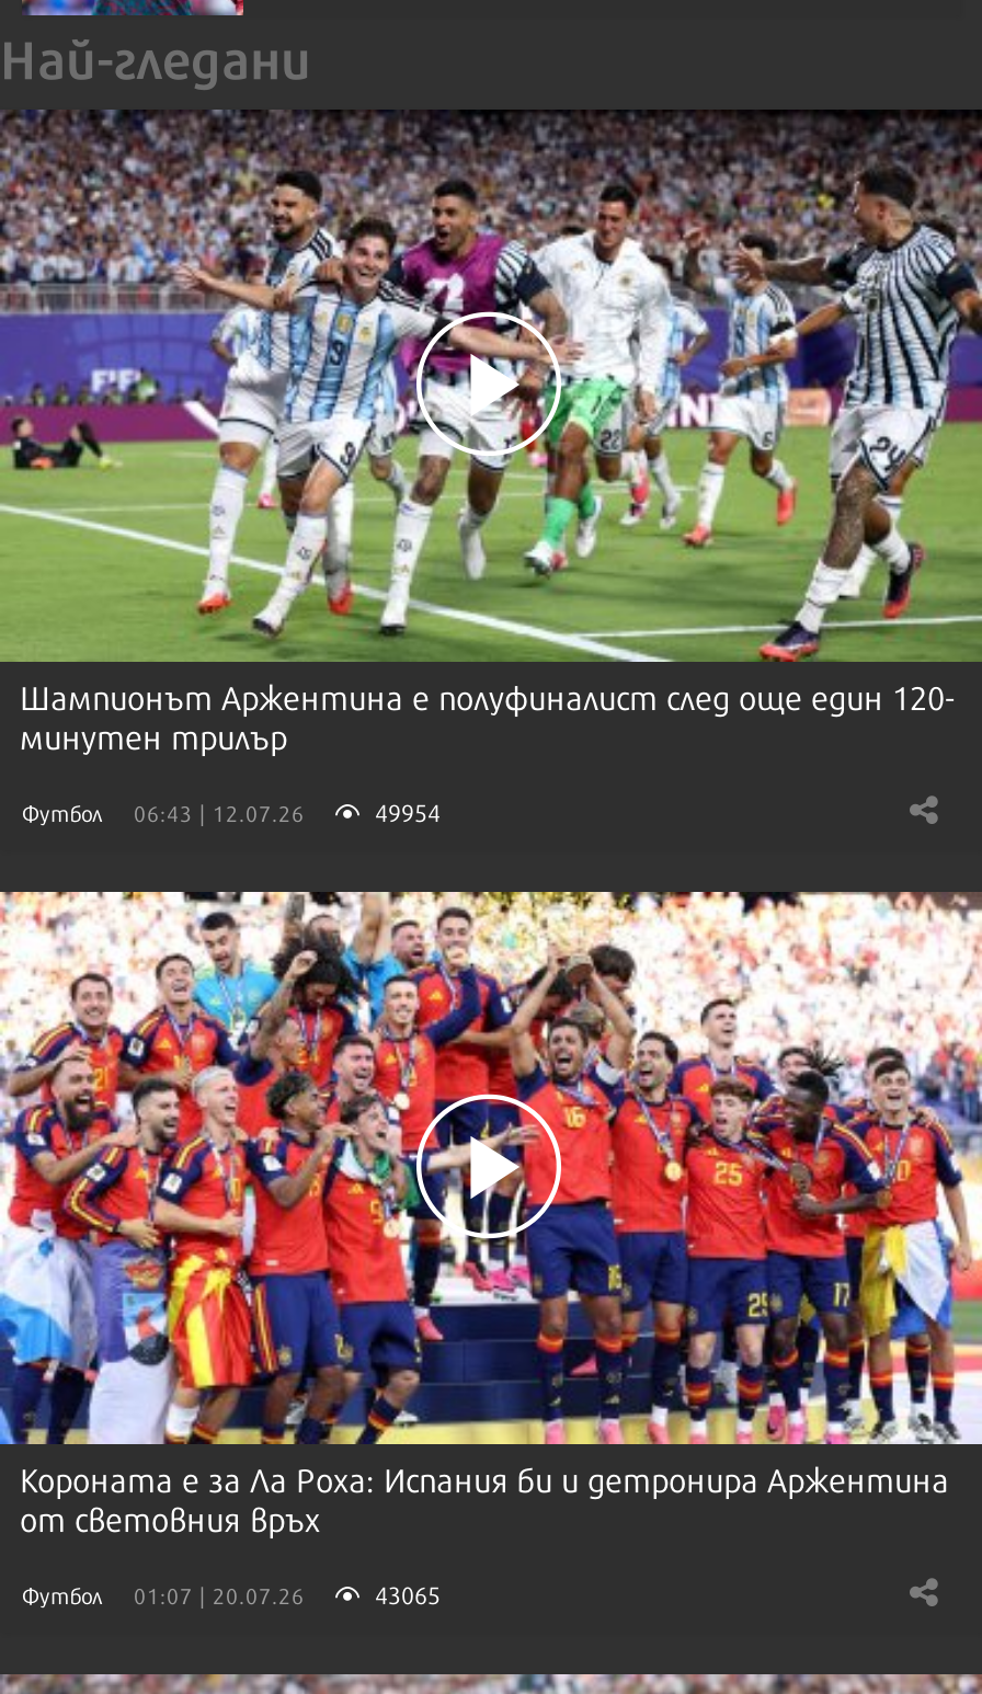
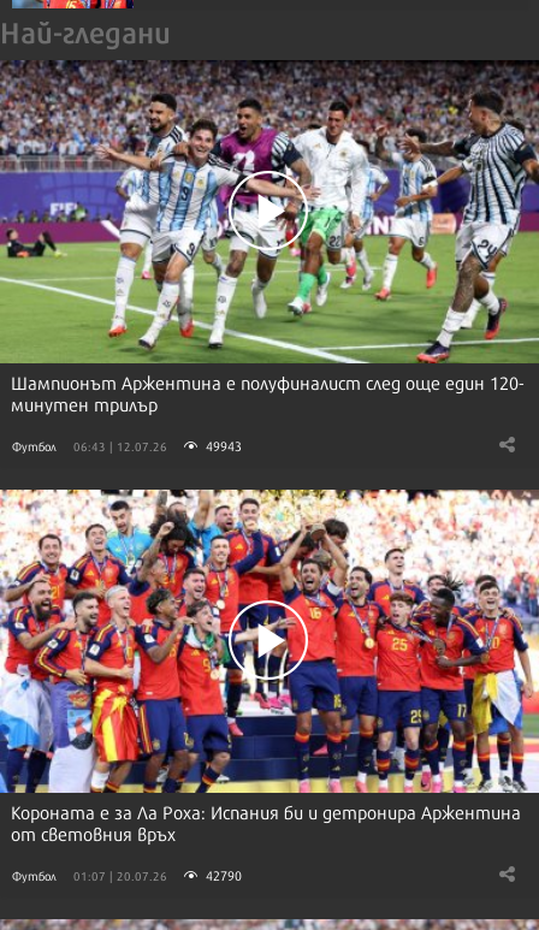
- 49954
+ 49943

- 43065
+ 42790
